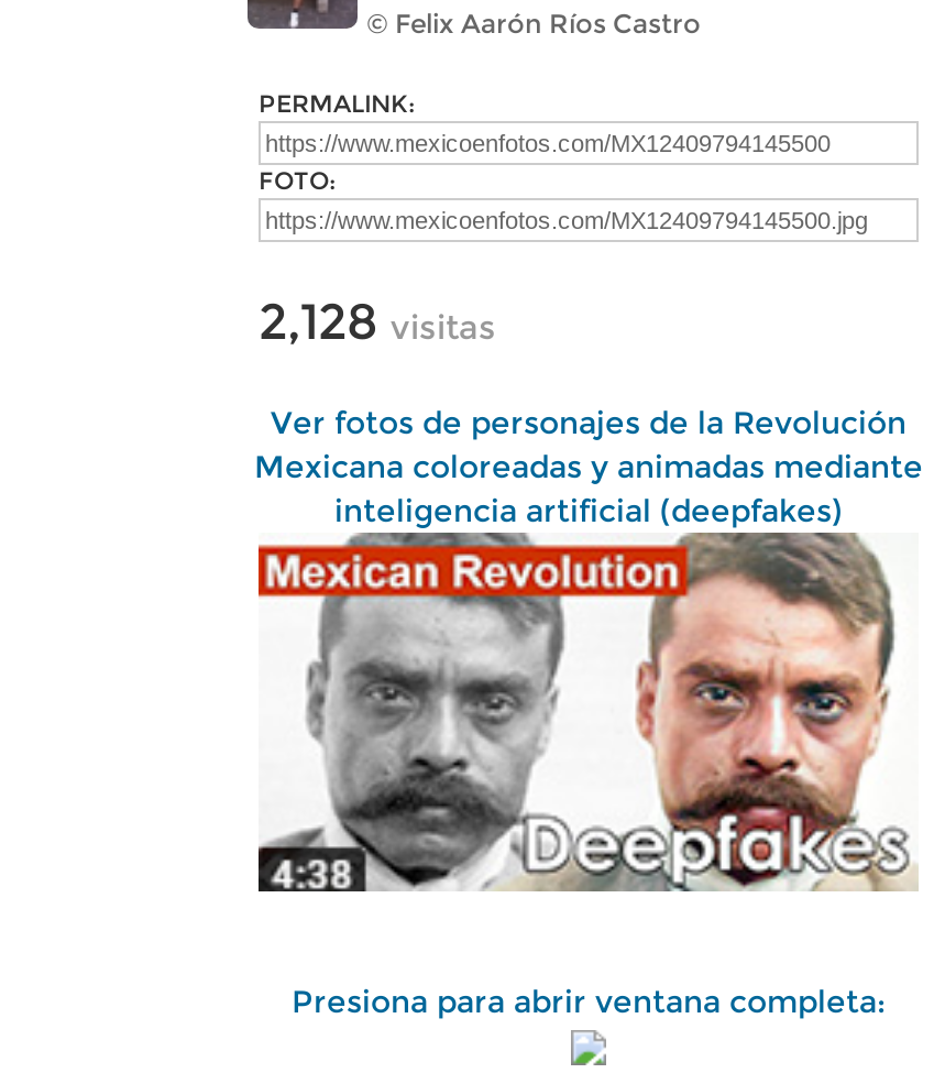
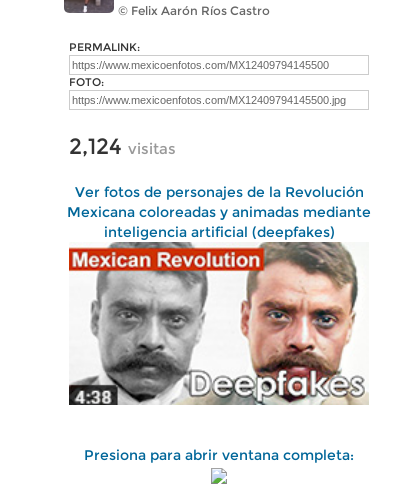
- 2,128 visitas
+ 2,124 visitas
